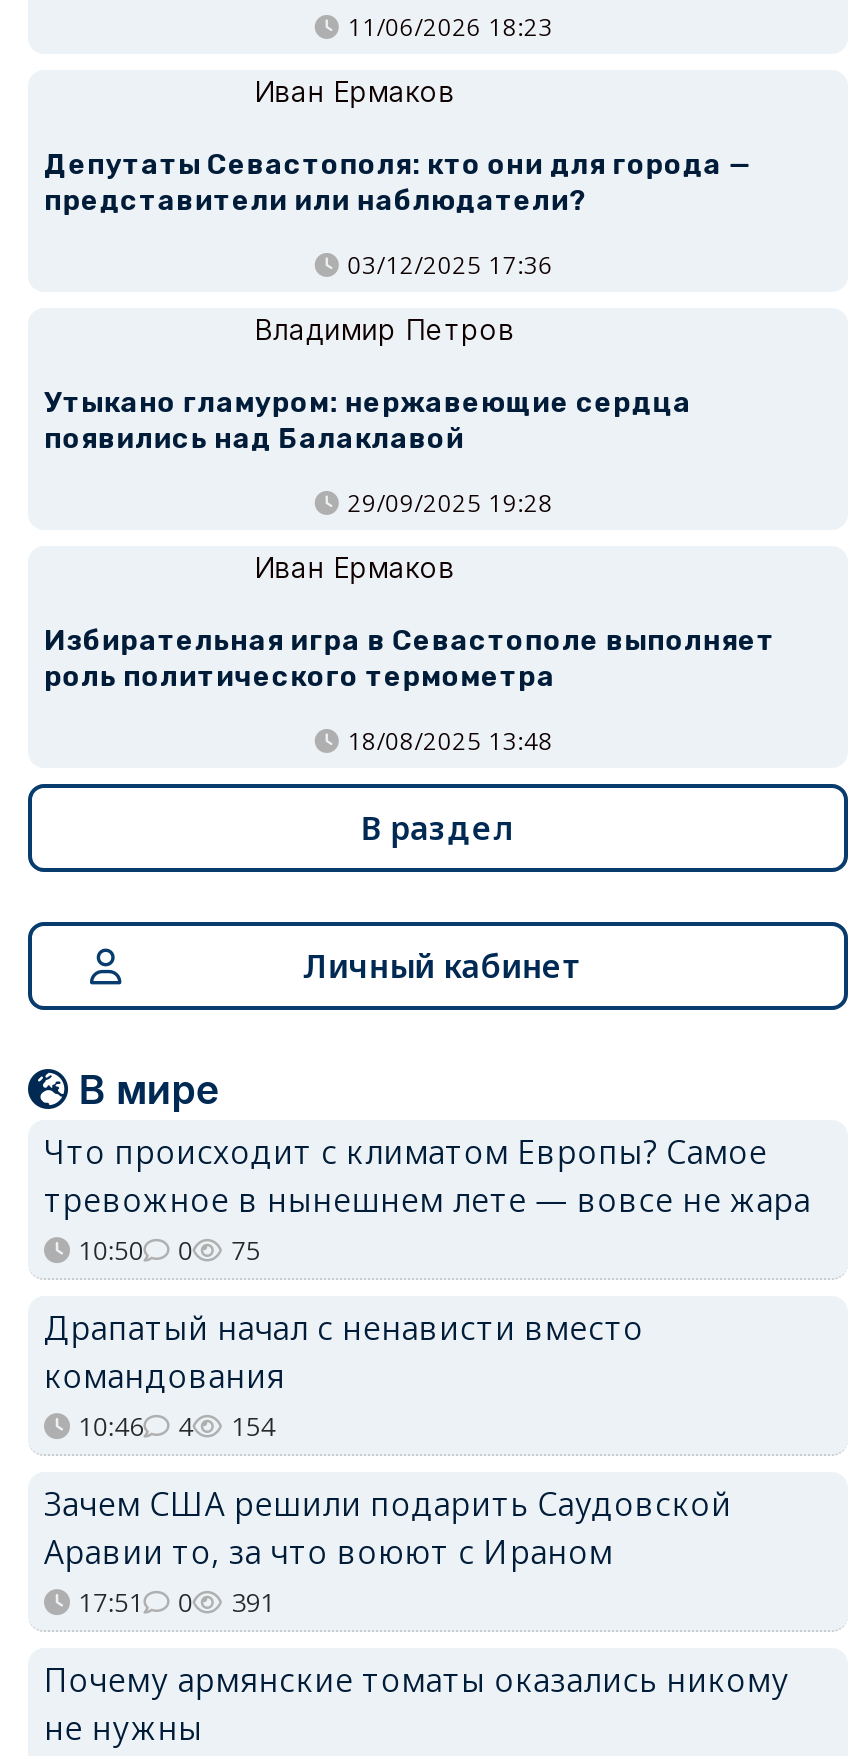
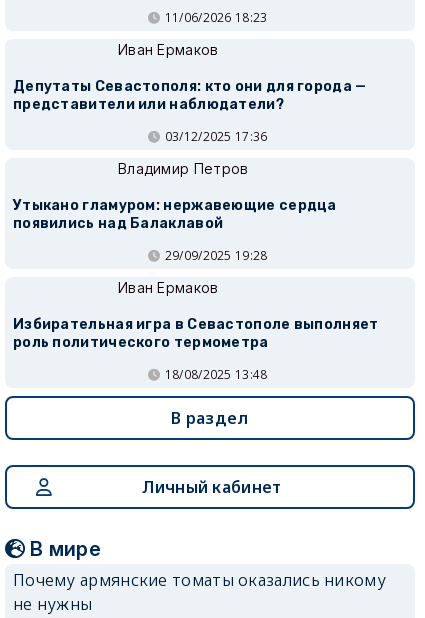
- Что происходит с климатом Европы? Самое
- тревожное в нынешнем лете — вовсе не жара
- 10:50
- 0
- 75
- Драпатый начал с ненависти вместо
- командования
- 10:46
- 4
- 154
- Зачем США решили подарить Саудовской
- Аравии то, за что воюют с Ираном
- 17:51
- 0
- 391
